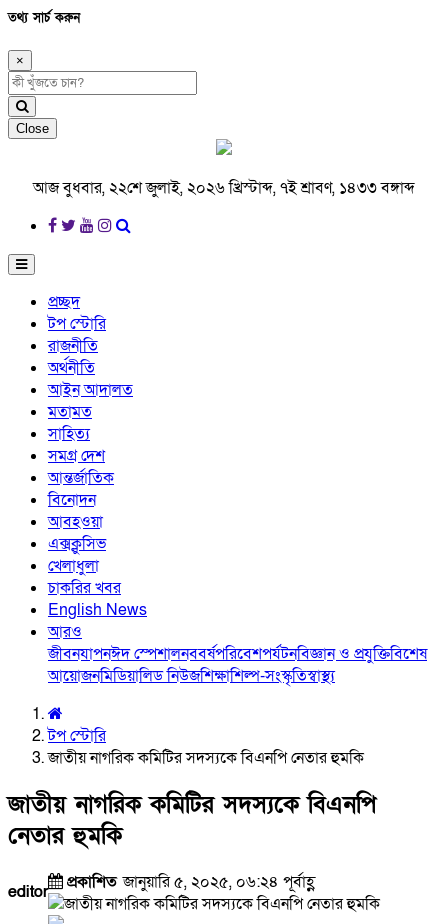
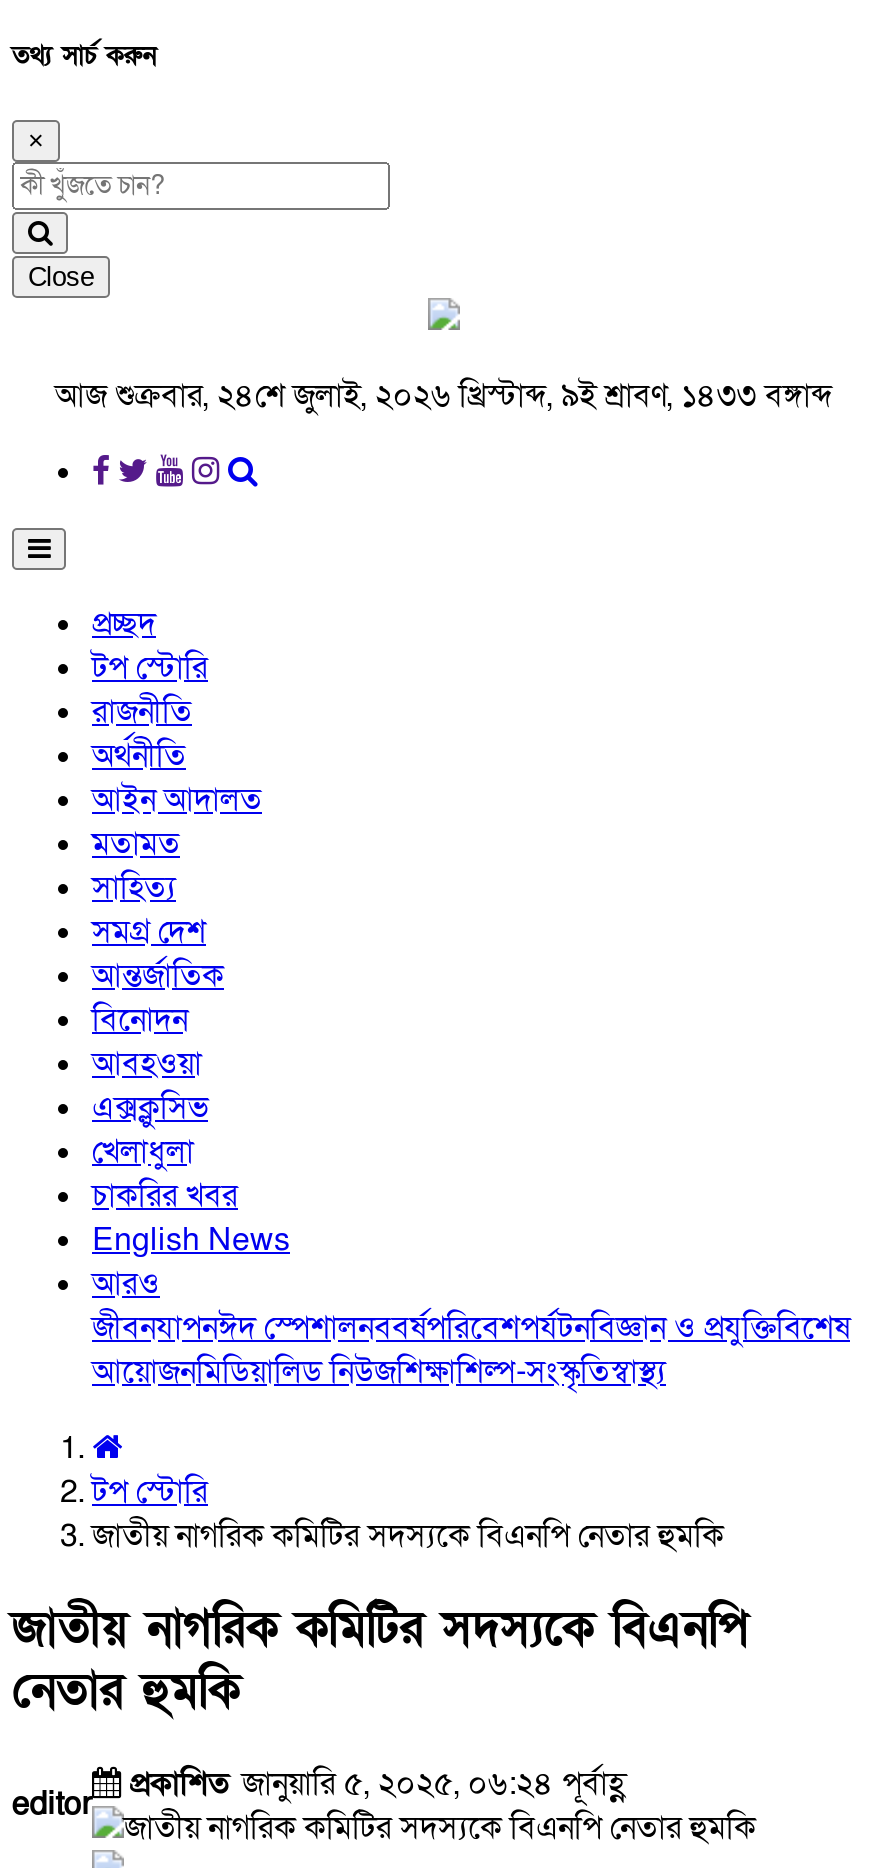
- আজ বুধবার, ২২শে জুলাই, ২০২৬ খ্রিস্টাব্দ, ৭ই শ্রাবণ, ১৪৩৩ বঙ্গাব্দ
+ আজ শুক্রবার, ২৪শে জুলাই, ২০২৬ খ্রিস্টাব্দ, ৯ই শ্রাবণ, ১৪৩৩ বঙ্গাব্দ
